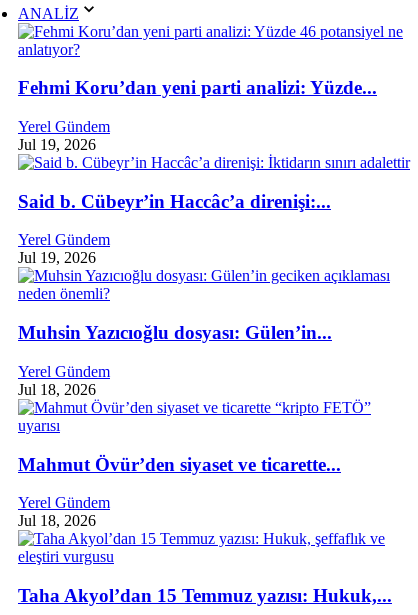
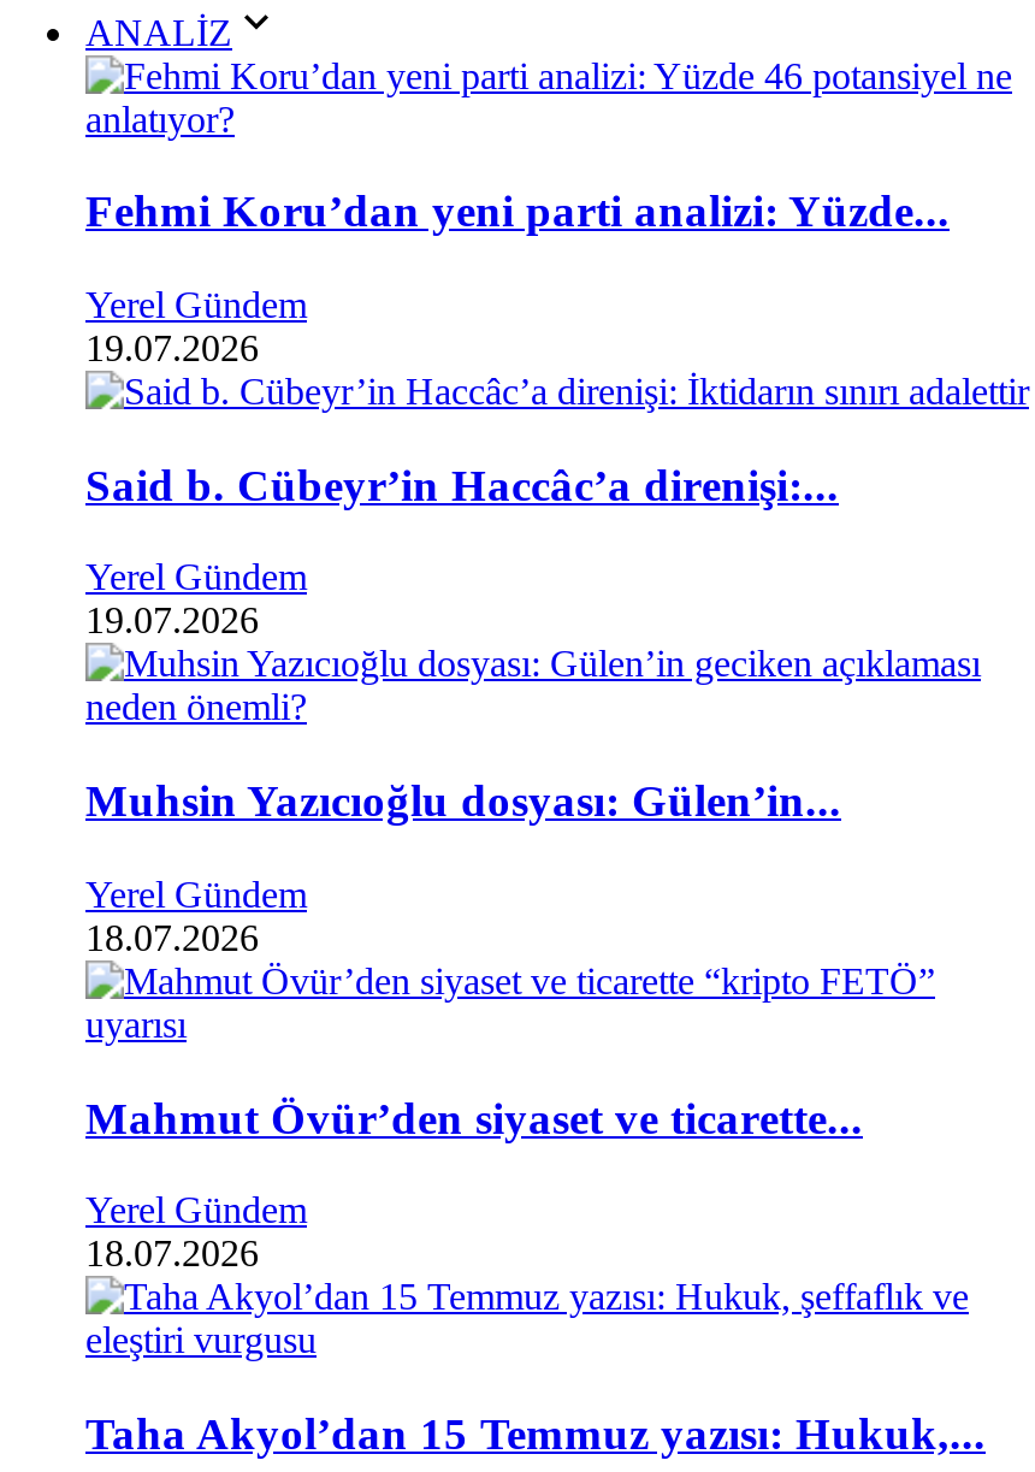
- Jul 19, 2026
+ 19.07.2026

- Jul 19, 2026
+ 19.07.2026

- Jul 18, 2026
+ 18.07.2026

- Jul 18, 2026
+ 18.07.2026
